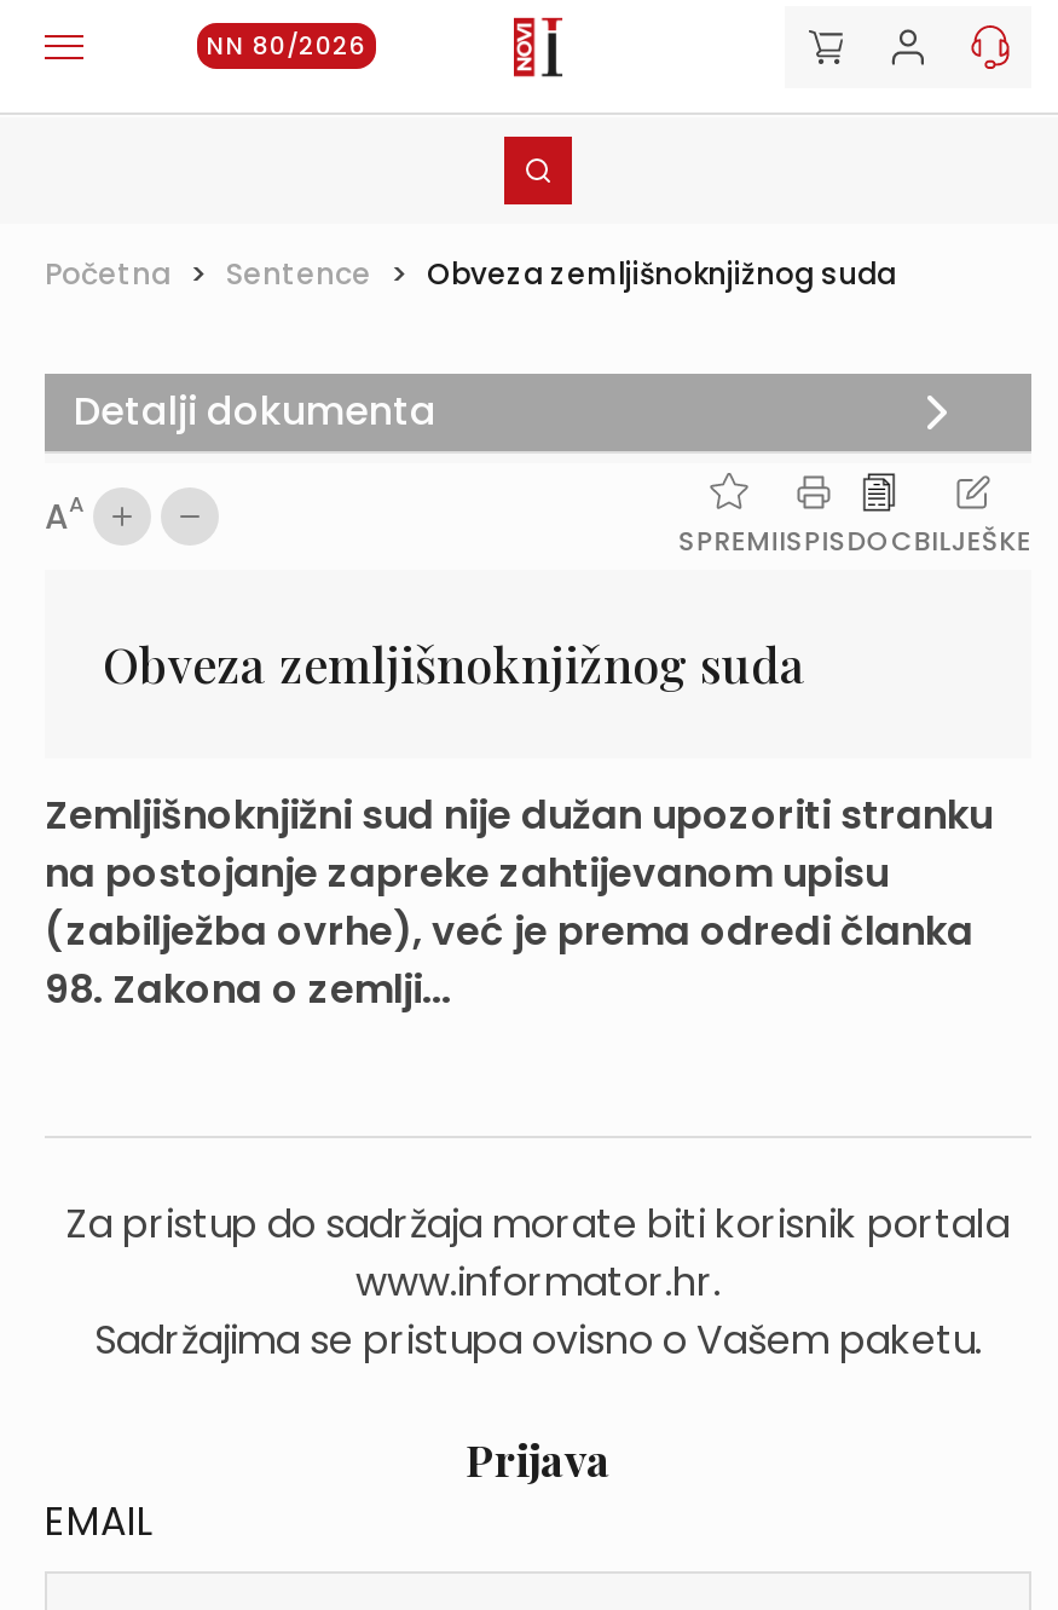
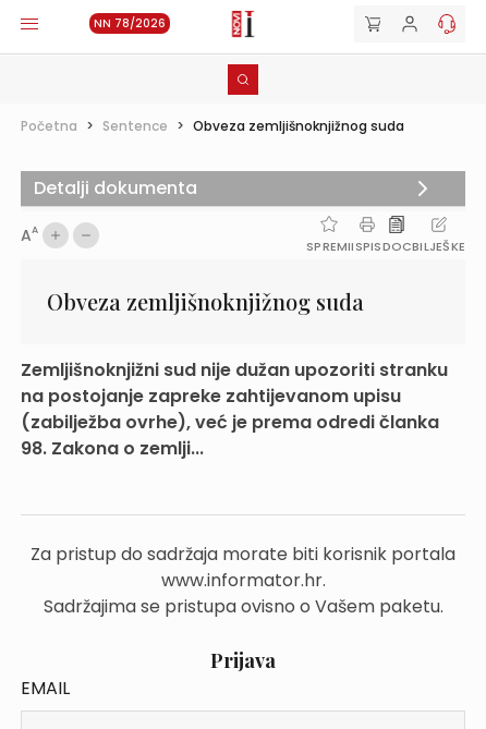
- NN 80/2026
+ NN 78/2026
